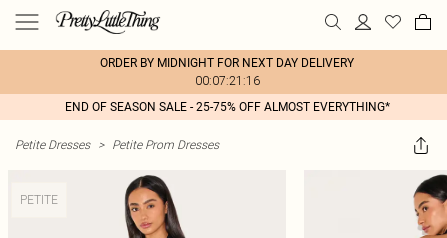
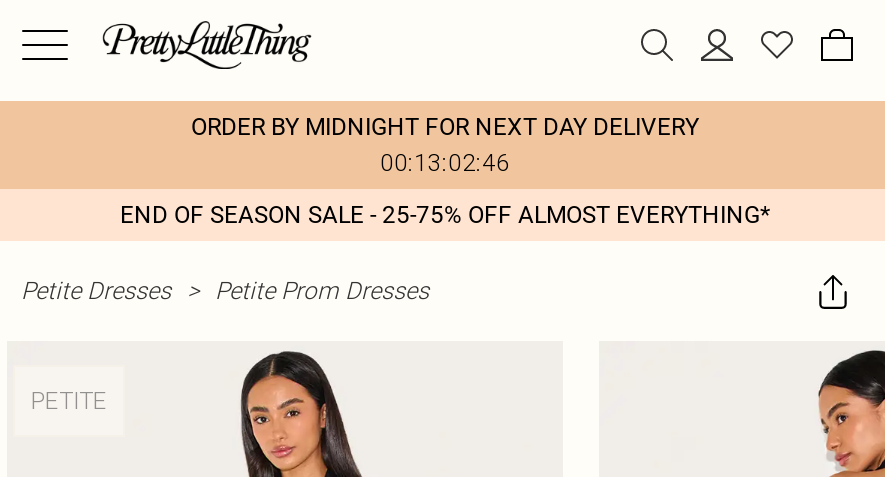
- 00:07:21:16
+ 00:13:02:46
